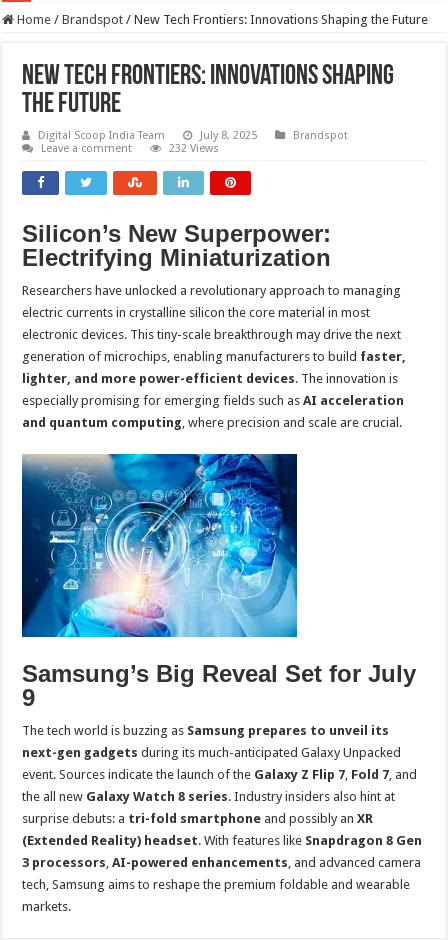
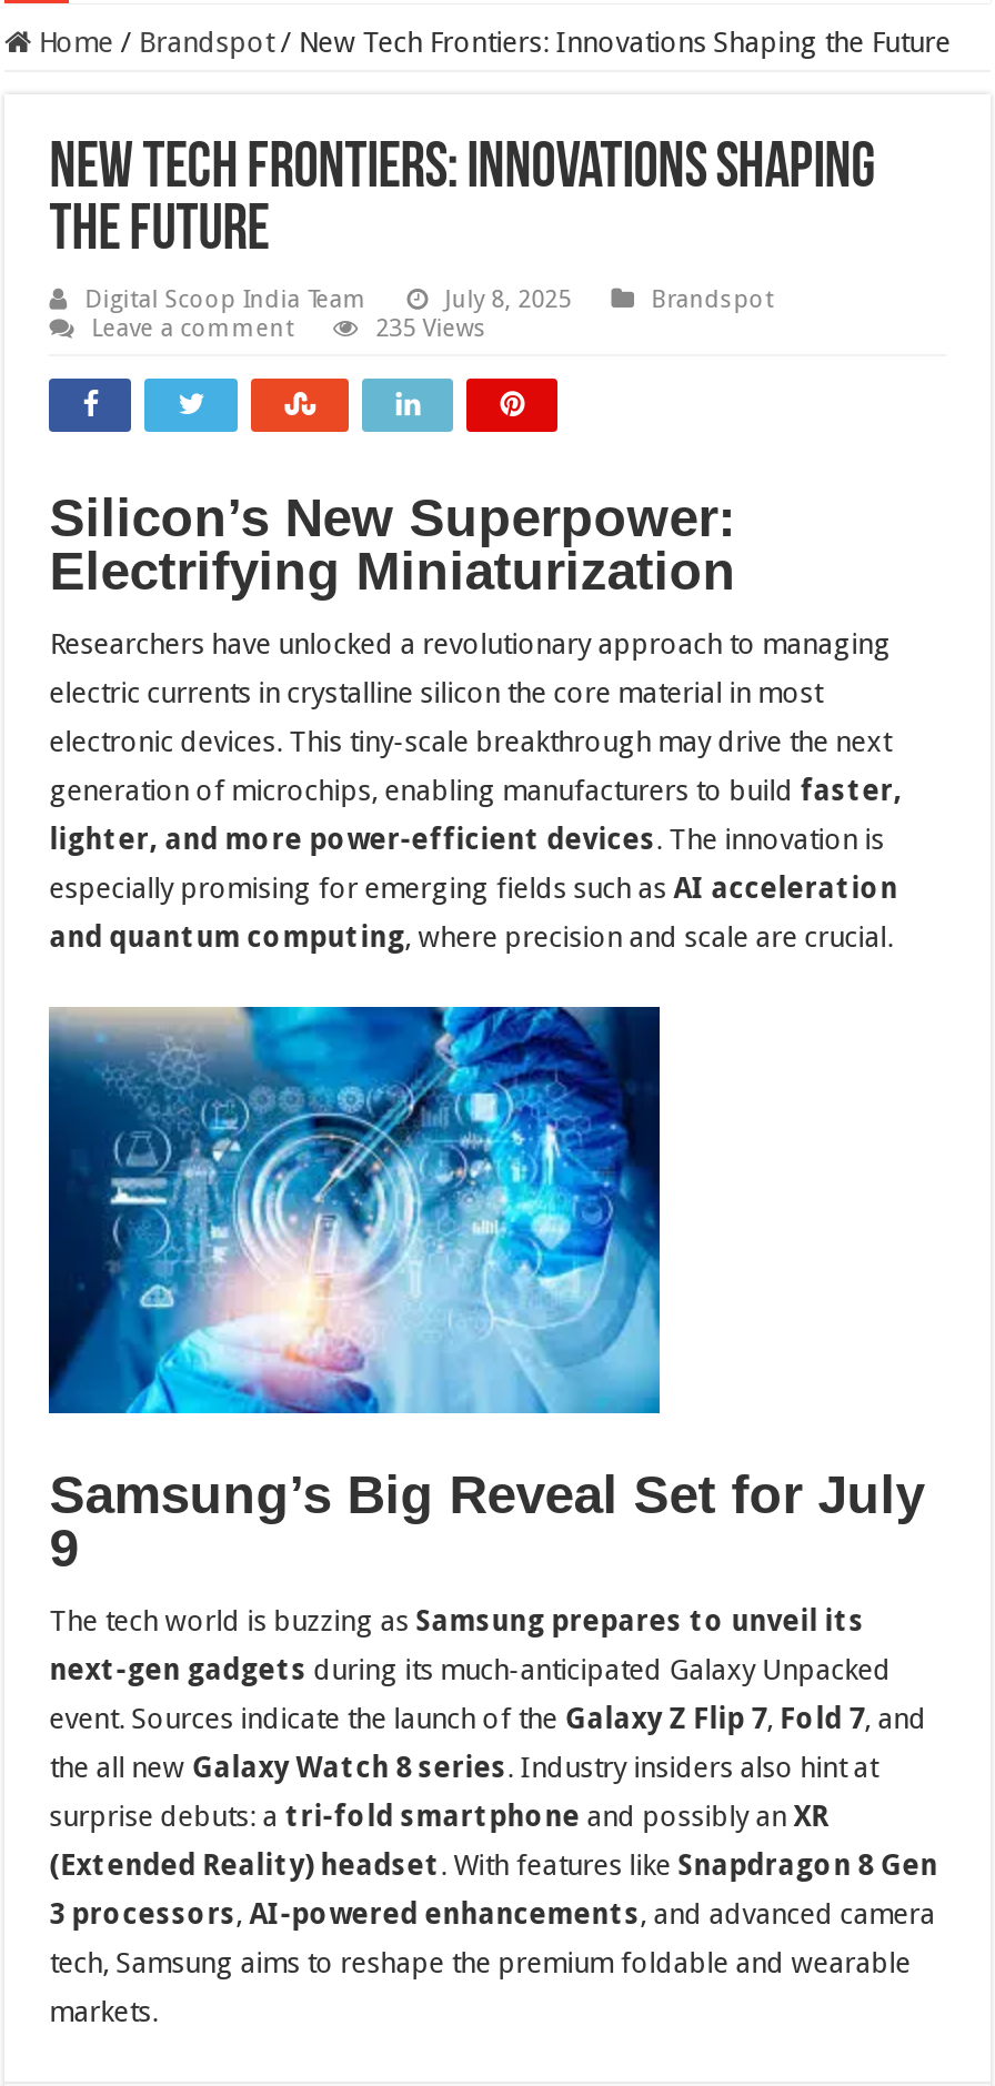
- 232 Views
+ 235 Views
